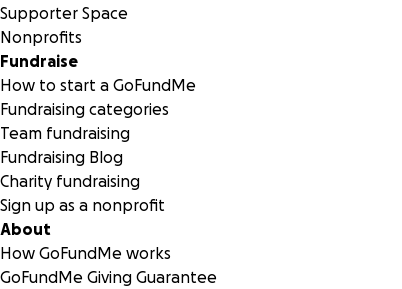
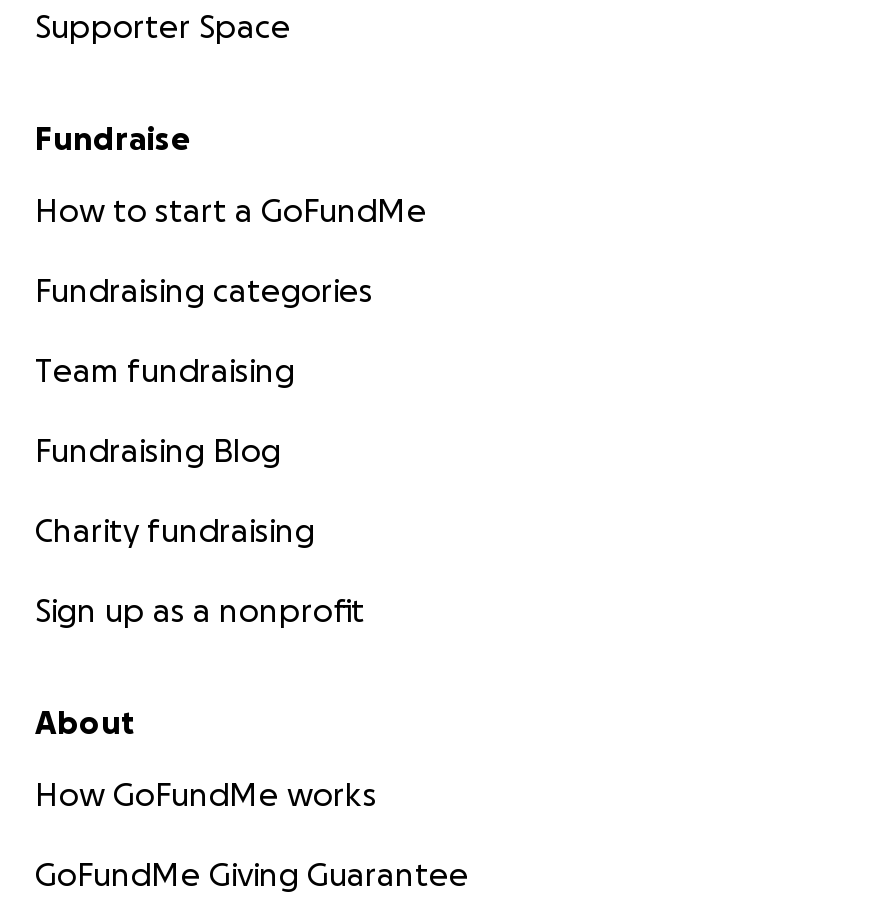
- Nonprofits
